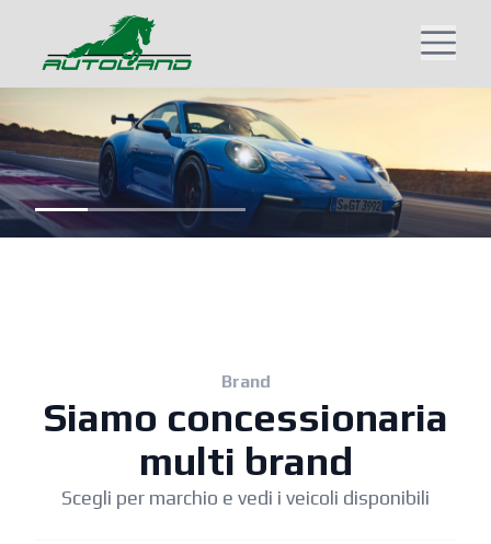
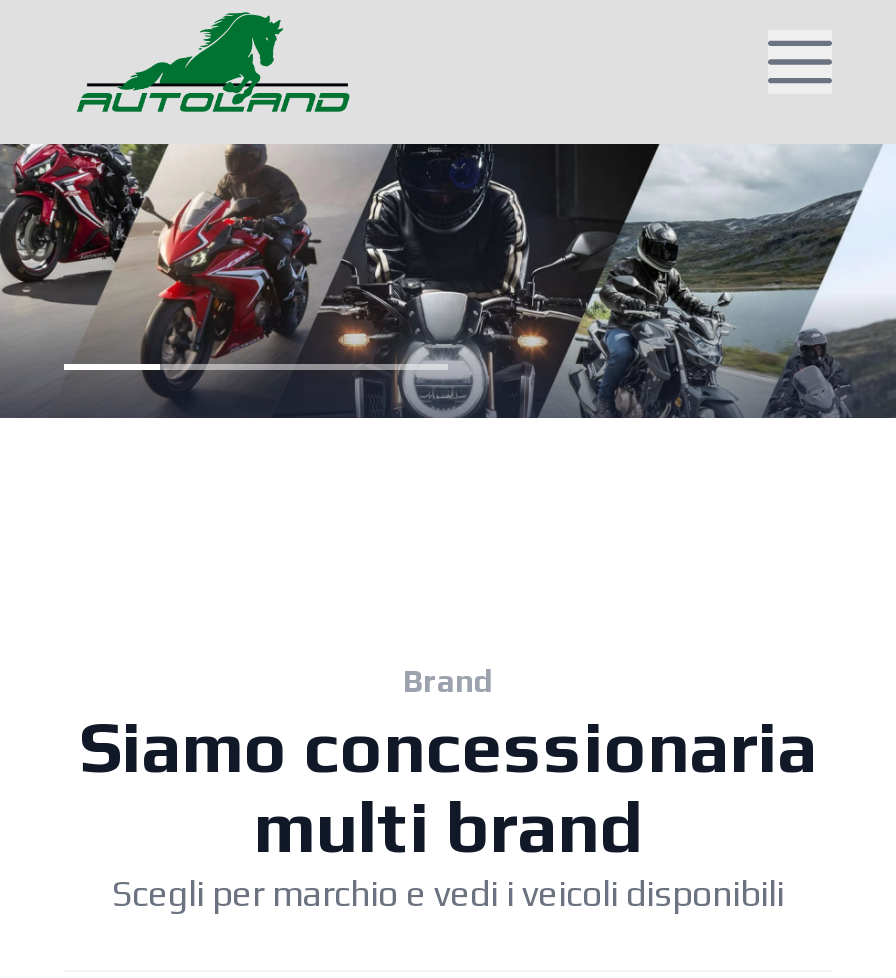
- [image]
+ [image]
